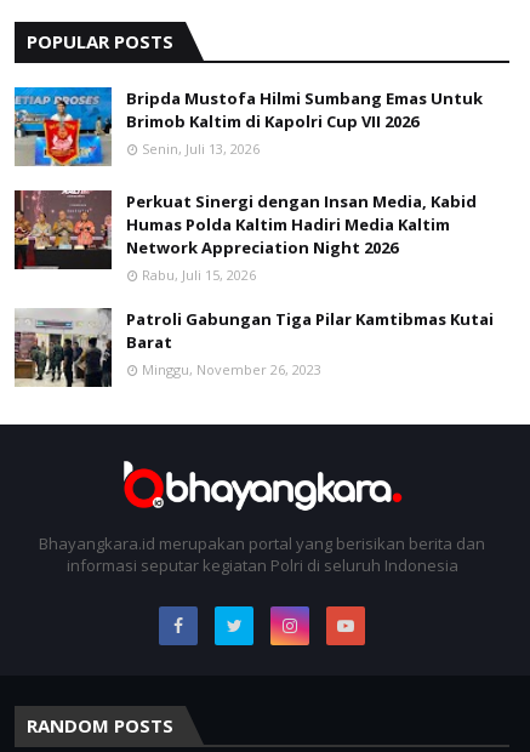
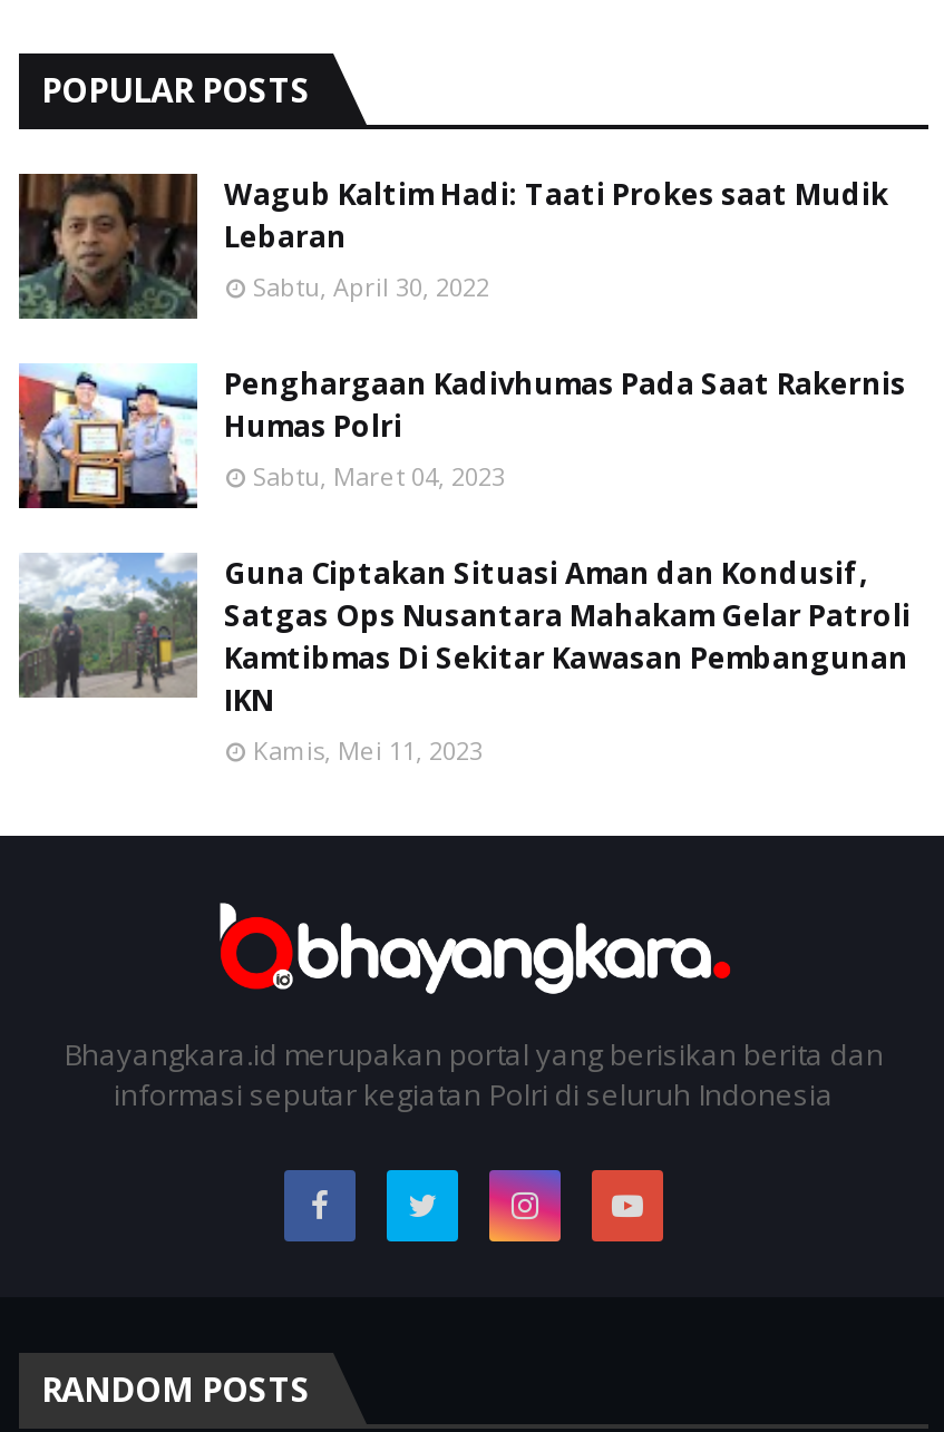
- [image]
- Bripda Mustofa Hilmi Sumbang Emas Untuk
- Brimob Kaltim di Kapolri Cup VII 2026
- Senin, Juli 13, 2026
+ [image]
+ Wagub Kaltim Hadi: Taati Prokes saat Mudik
+ Lebaran
+ Sabtu, April 30, 2022

- [image]
- Perkuat Sinergi dengan Insan Media, Kabid
- Humas Polda Kaltim Hadiri Media Kaltim
- Network Appreciation Night 2026
- Rabu, Juli 15, 2026
+ [image]
+ Penghargaan Kadivhumas Pada Saat Rakernis
+ Humas Polri
+ Sabtu, Maret 04, 2023

- [image]
- Patroli Gabungan Tiga Pilar Kamtibmas Kutai
- Barat
- Minggu, November 26, 2023
+ [image]
+ Guna Ciptakan Situasi Aman dan Kondusif,
+ Satgas Ops Nusantara Mahakam Gelar Patroli
+ Kamtibmas Di Sekitar Kawasan Pembangunan
+ IKN
+ Kamis, Mei 11, 2023
